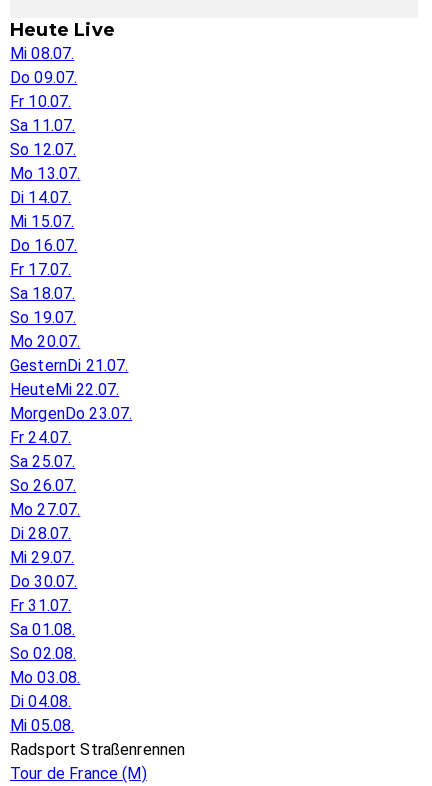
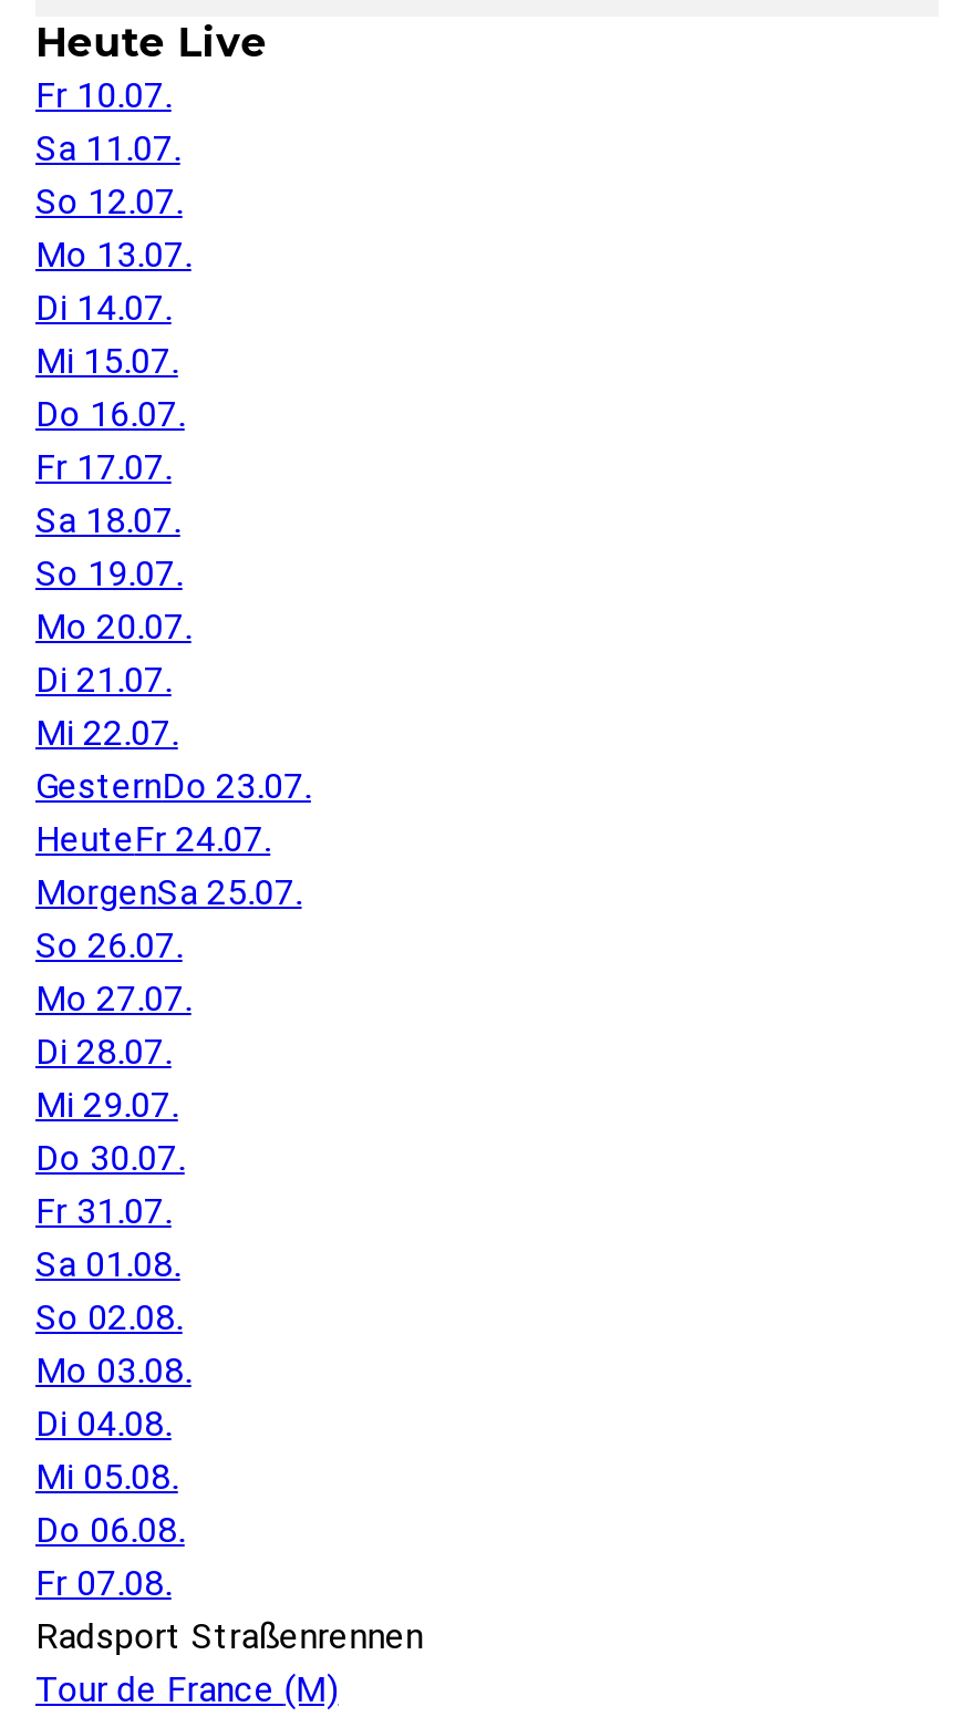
- Mi 08.07.
- Do 09.07.

moved up: Fr 10.07. | Sa 11.07. | So 12.07. | ... | So 19.07. | Mo 20.07.

- GesternDi 21.07.
- HeuteMi 22.07.
- MorgenDo 23.07.
- Fr 24.07.
- Sa 25.07.
+ Di 21.07.
+ Mi 22.07.
+ GesternDo 23.07.
+ HeuteFr 24.07.
+ MorgenSa 25.07.

moved up: So 26.07. | Mo 27.07. | Di 28.07. | ... | Di 04.08. | Mi 05.08.

+ Do 06.08.
+ Fr 07.08.
